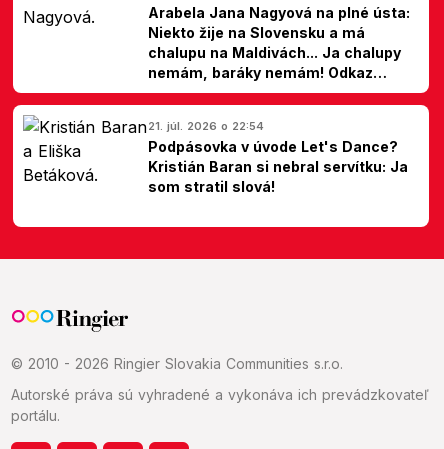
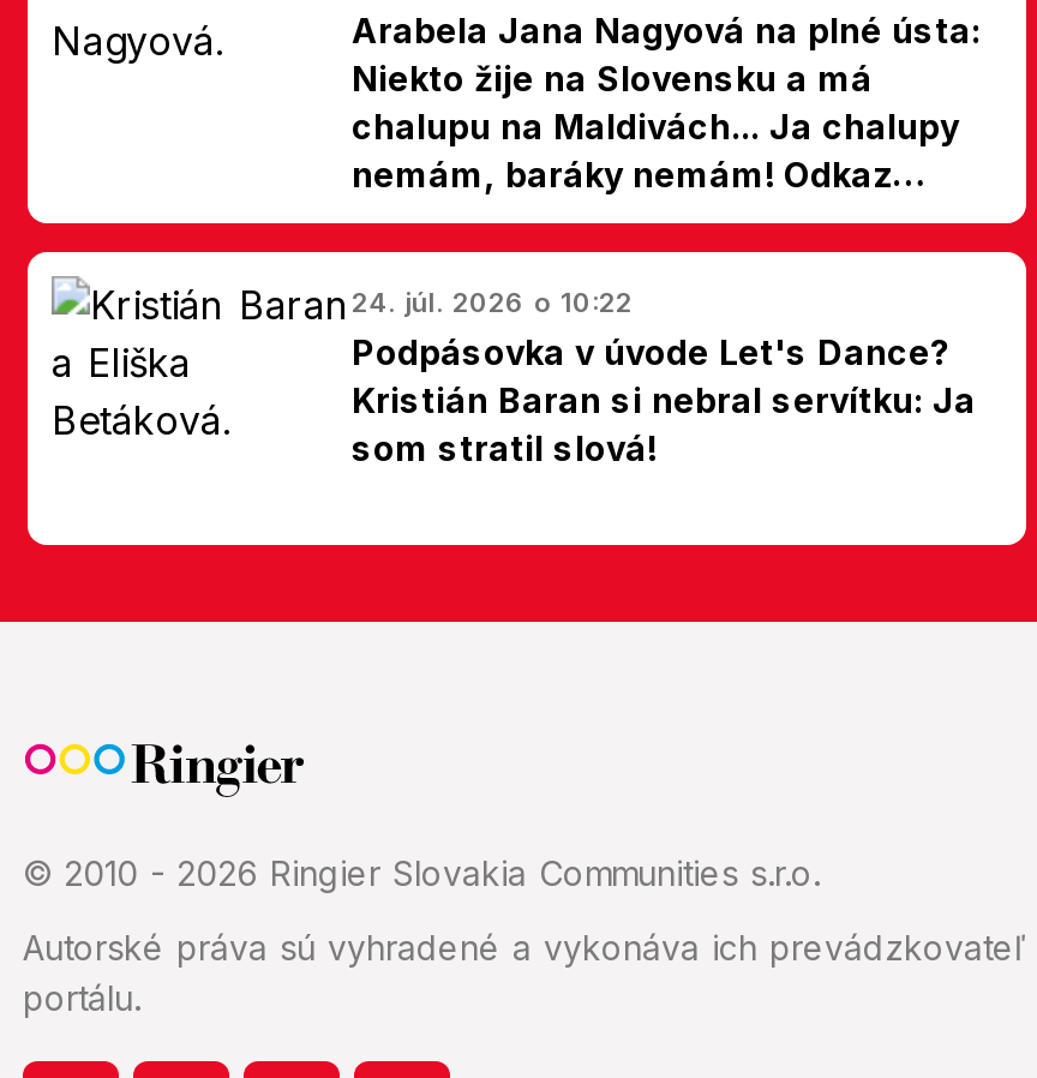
- 21. júl. 2026 o 22:54
+ 24. júl. 2026 o 10:22
